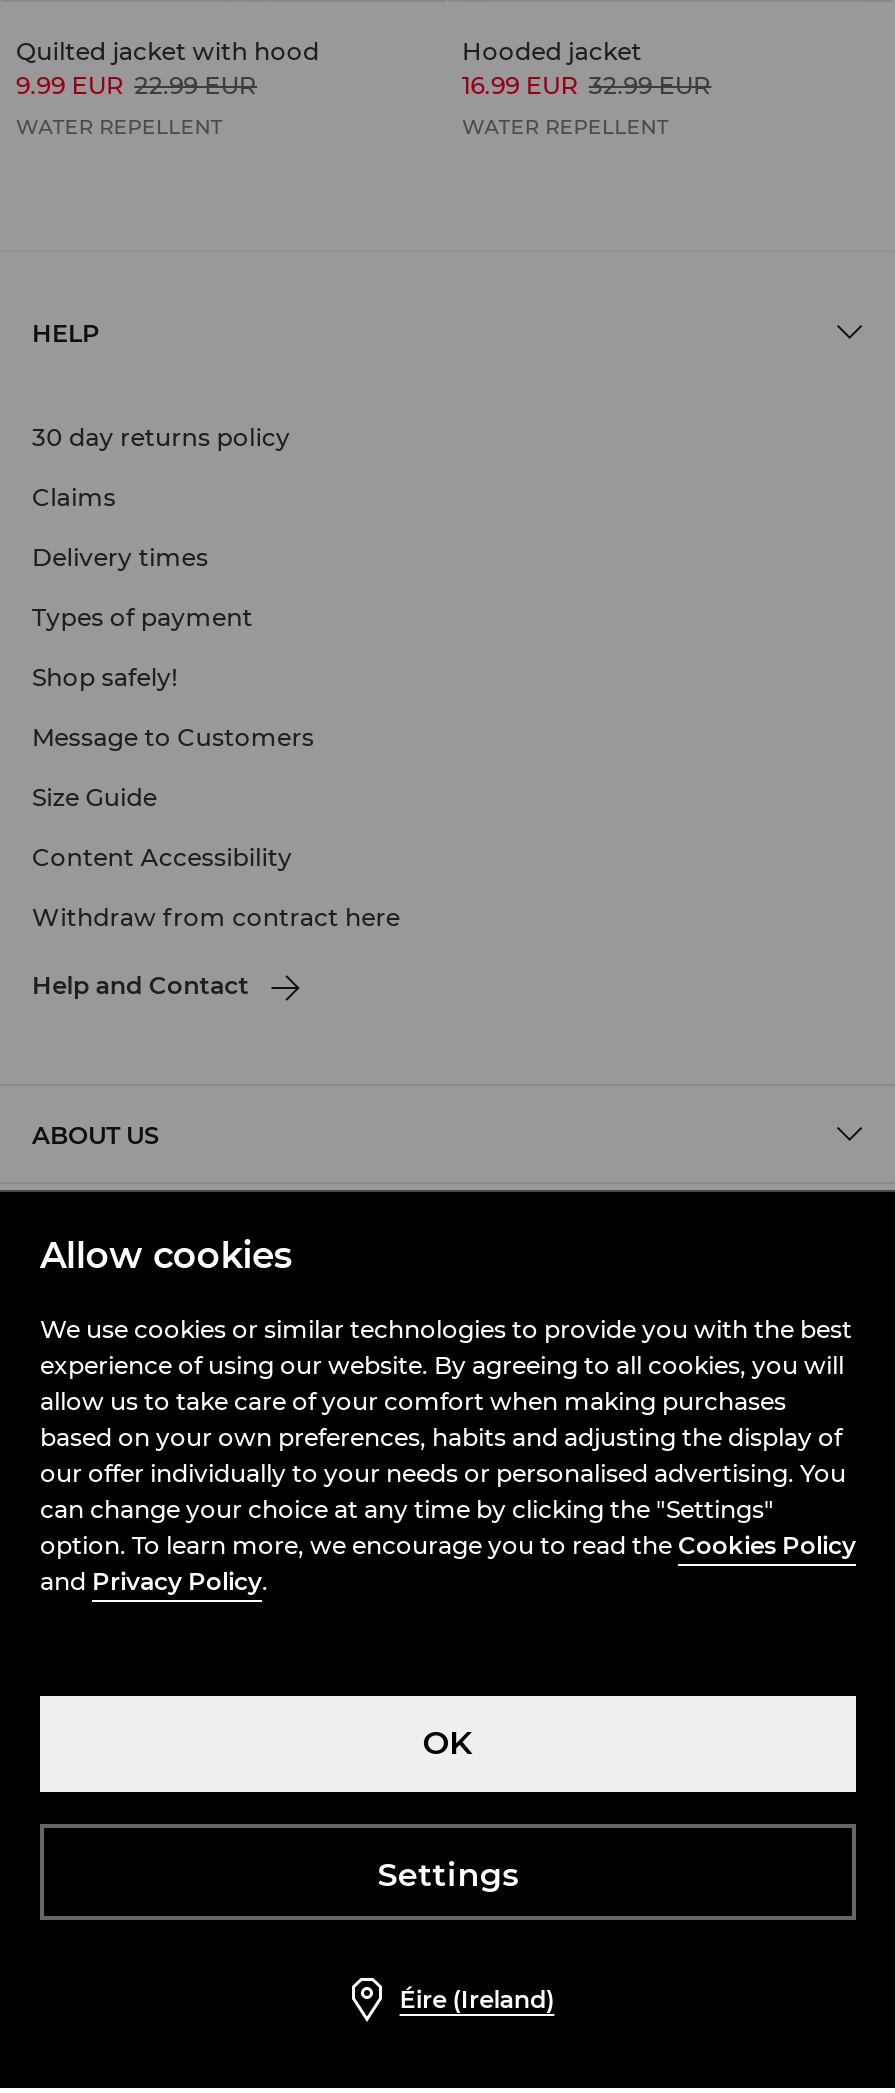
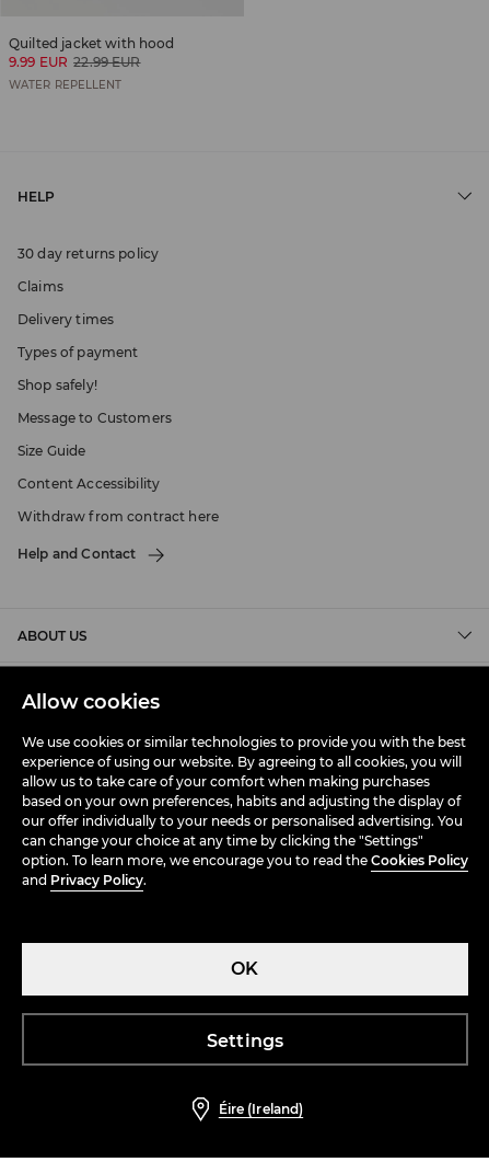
- Hooded jacket
- 16.99 EUR 32.99 EUR
- WATER REPELLENT
